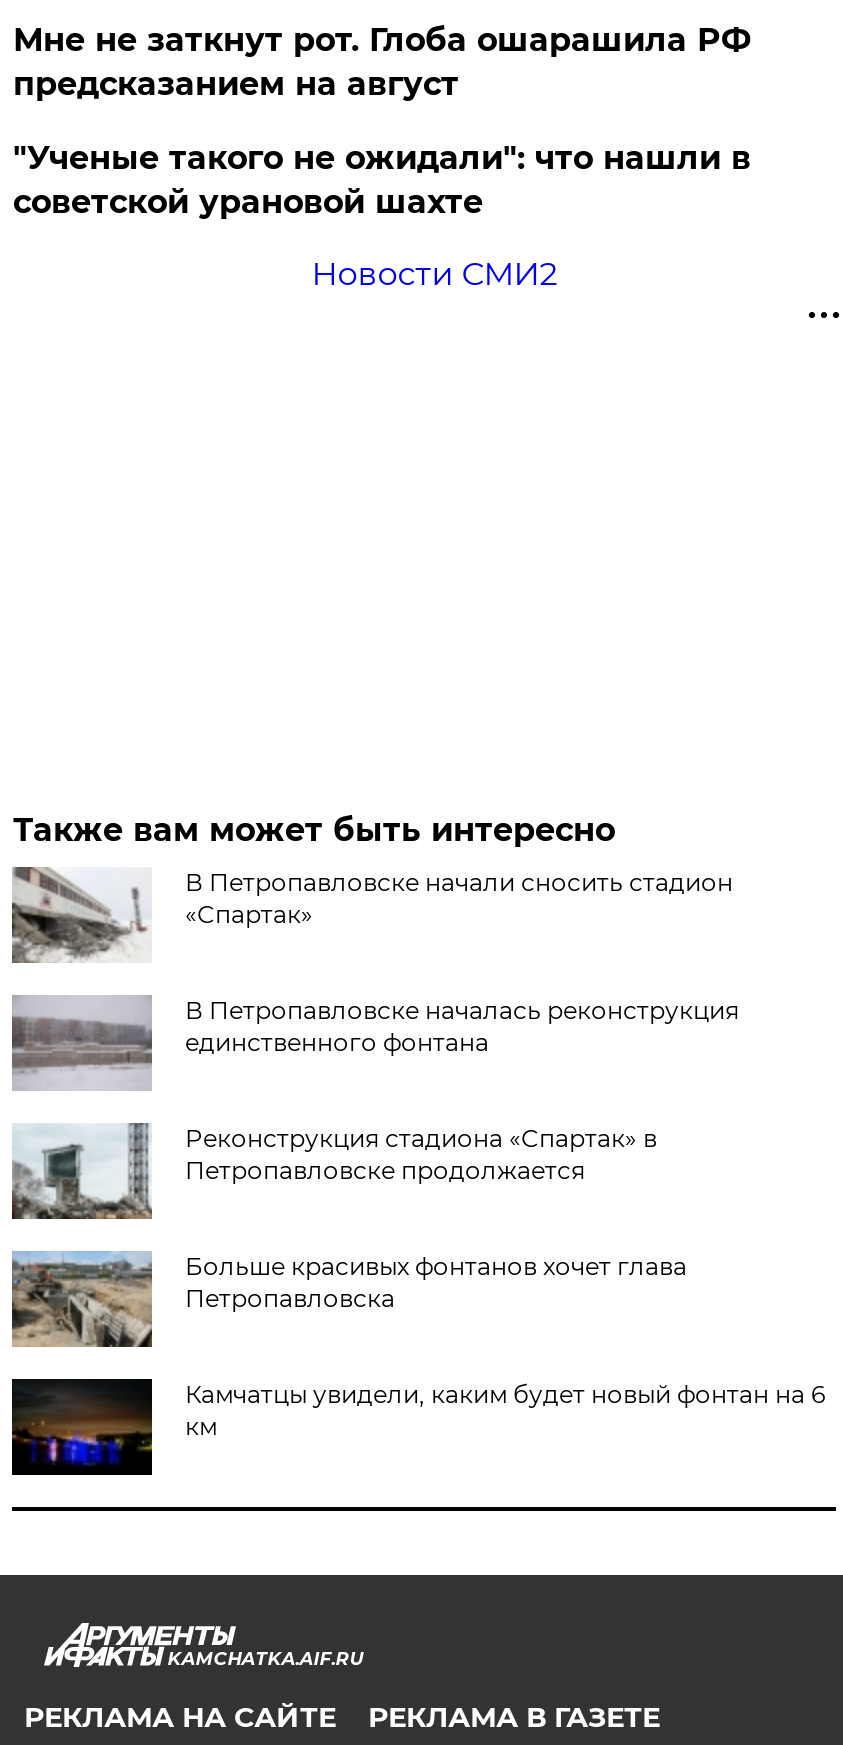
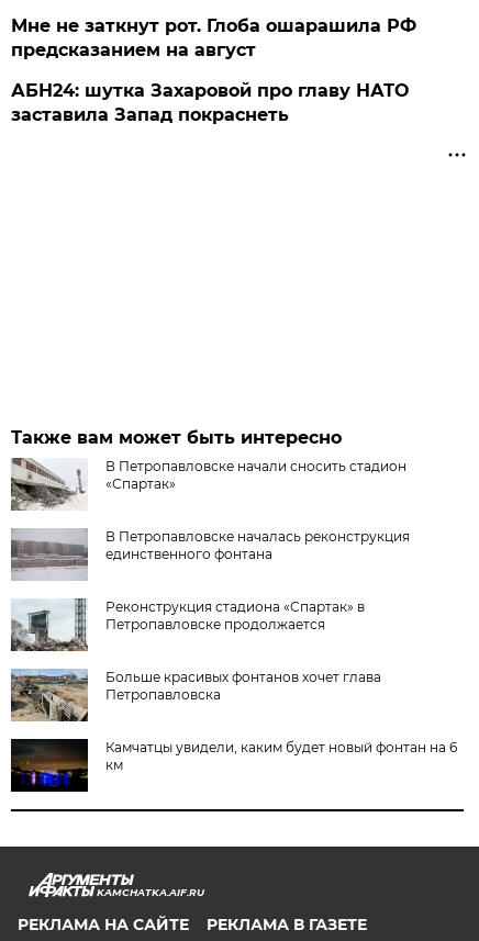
- "Ученые такого не ожидали": что нашли в
- советской урановой шахте
- Новости СМИ2
+ АБН24: шутка Захаровой про главу НАТО
+ заставила Запад покраснеть
